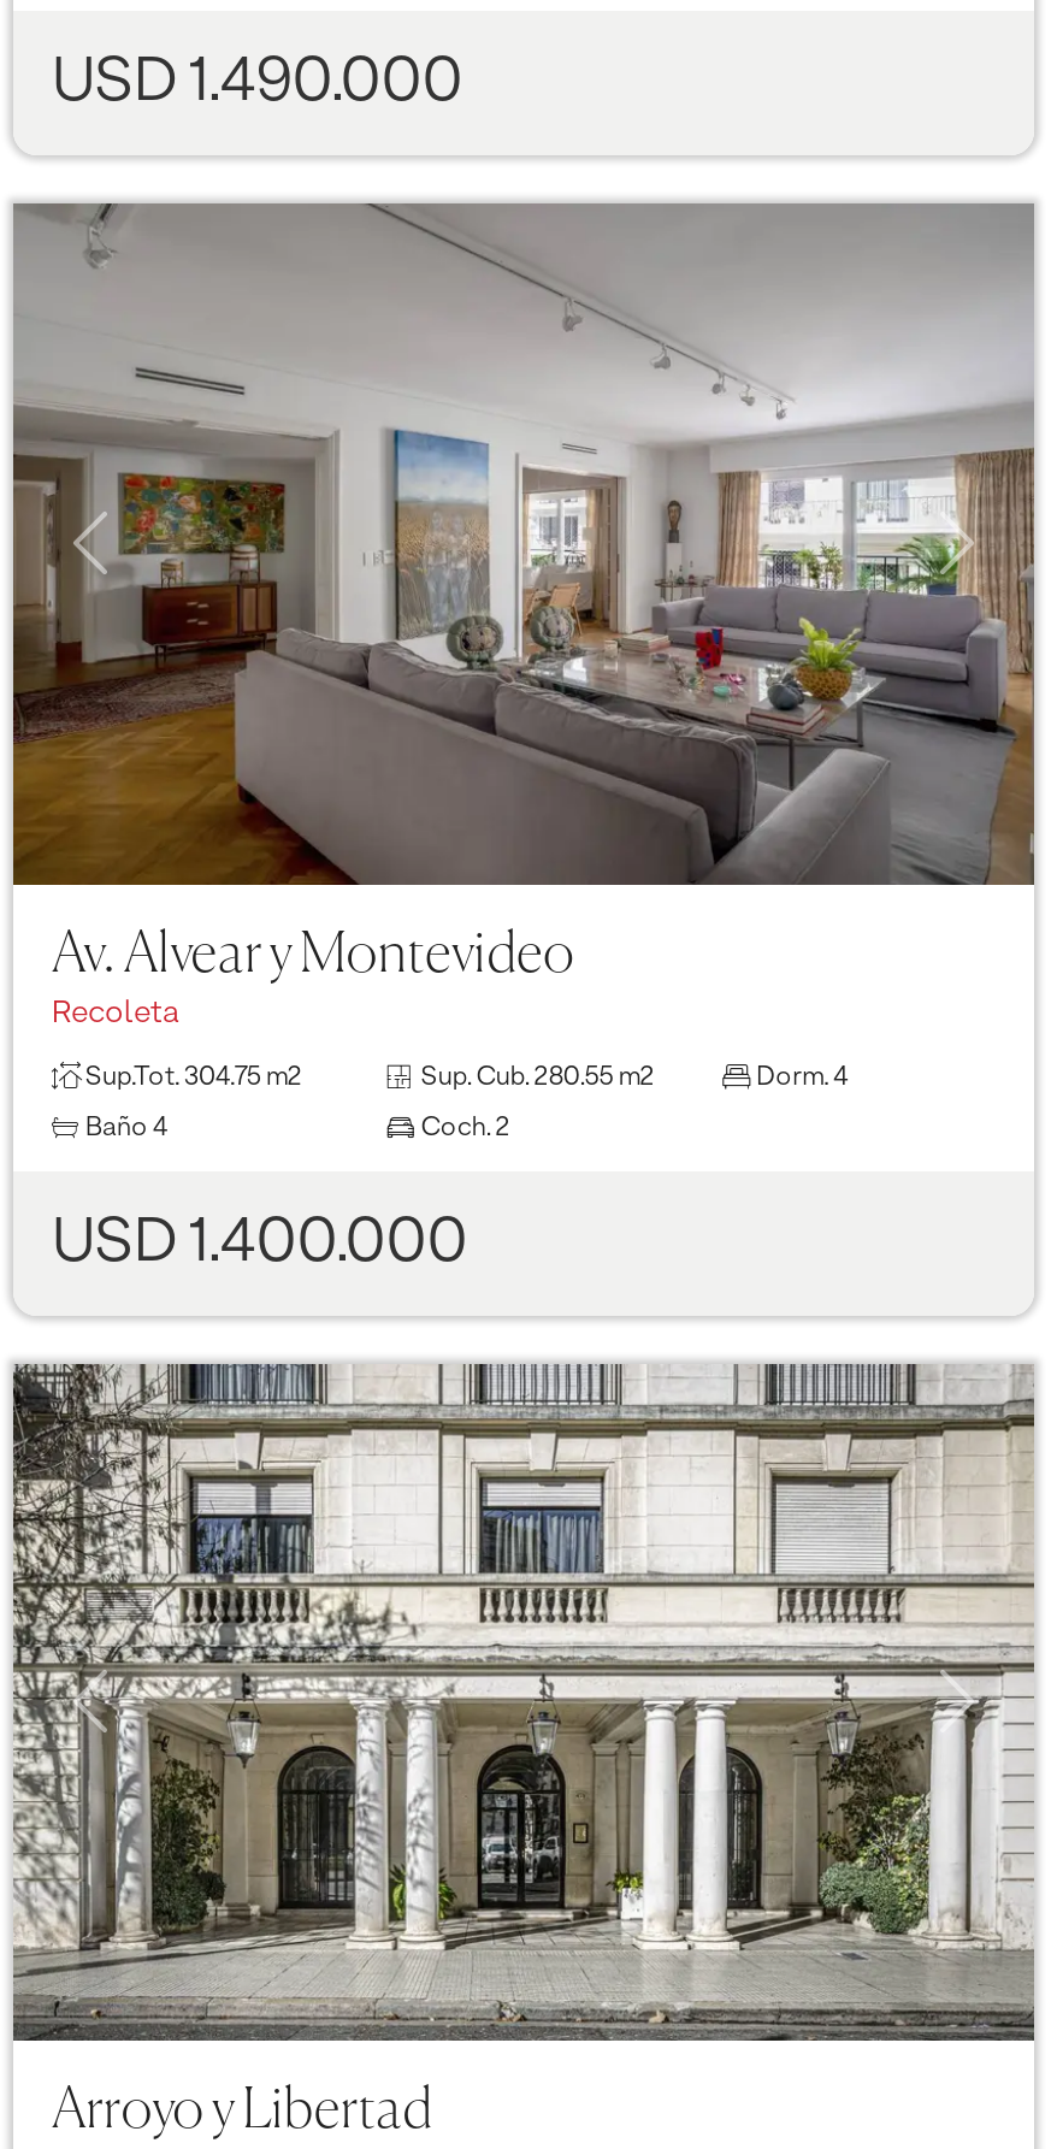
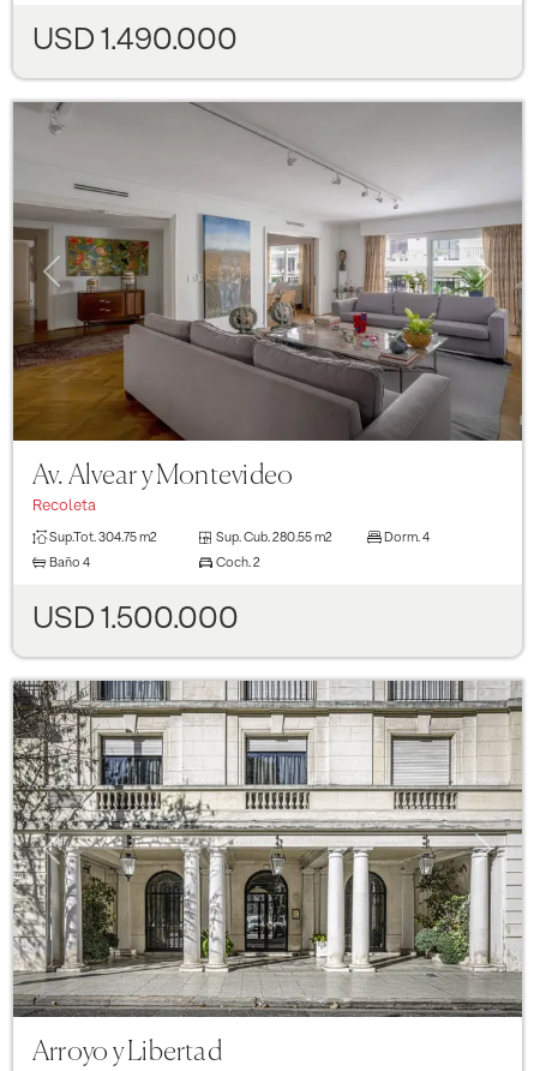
- USD 1.400.000
+ USD 1.500.000
